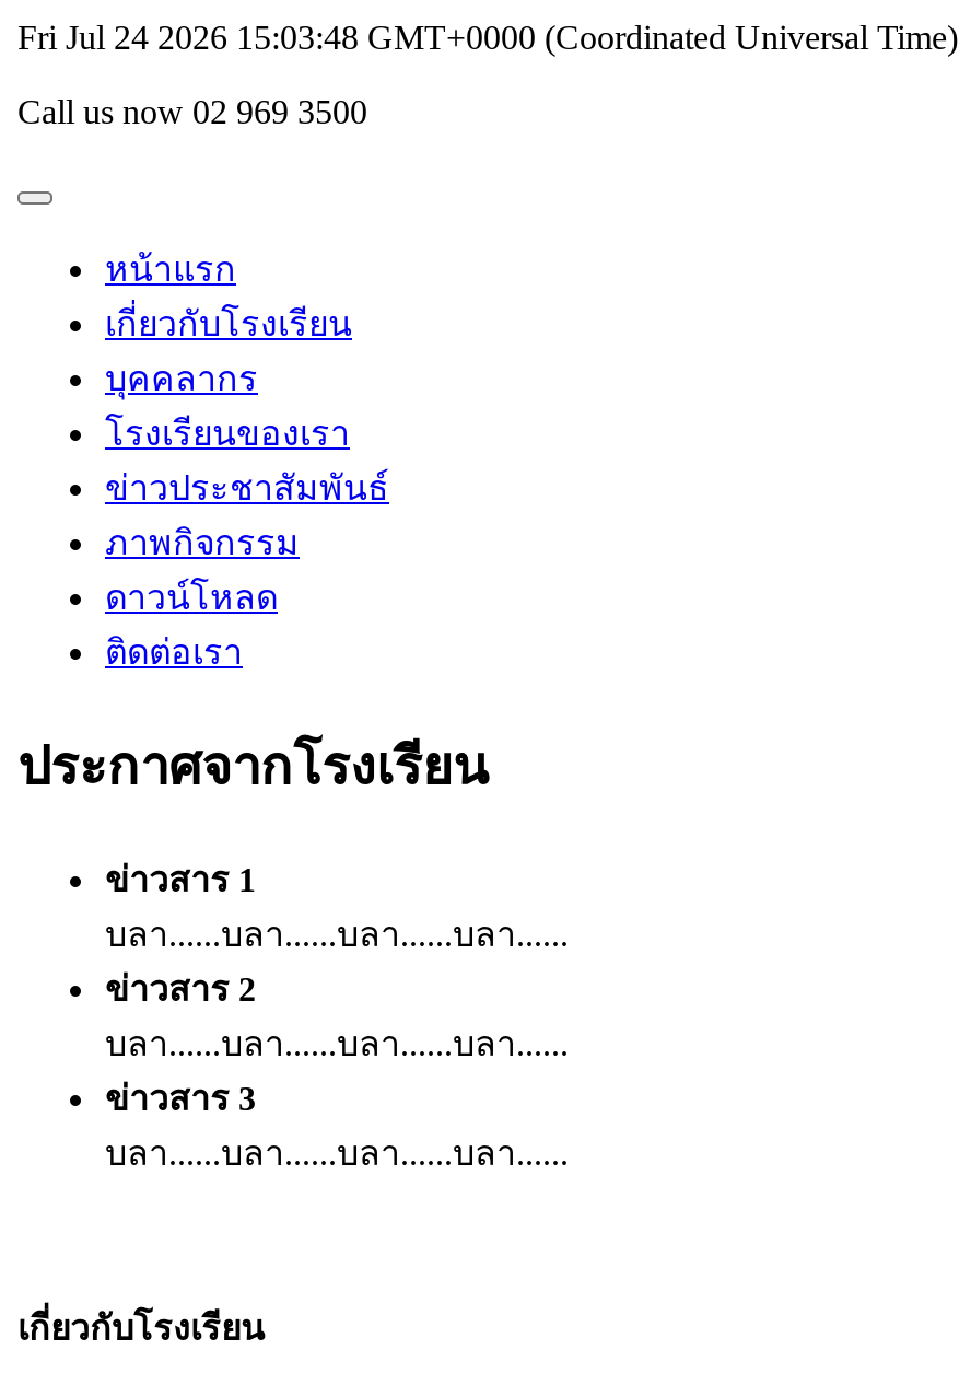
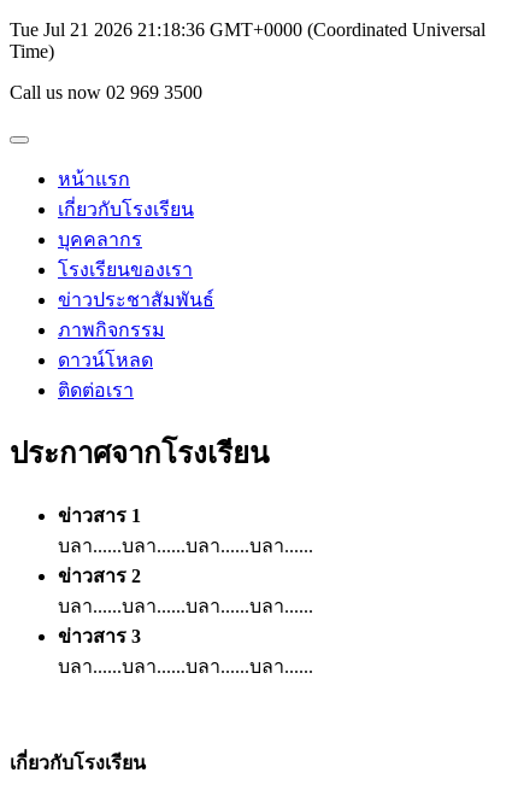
- Fri Jul 24 2026 15:03:48 GMT+0000 (Coordinated Universal Time)
+ Tue Jul 21 2026 21:18:36 GMT+0000 (Coordinated Universal
+ Time)
